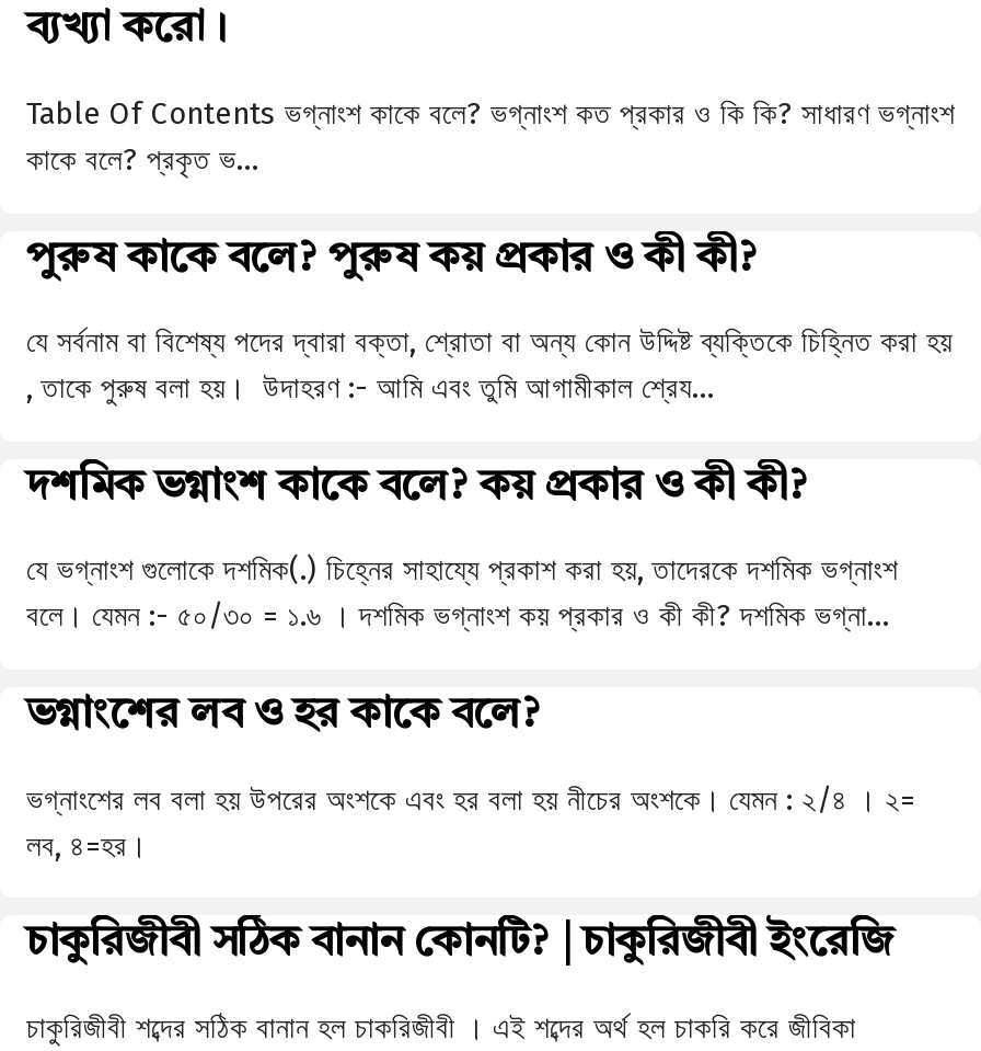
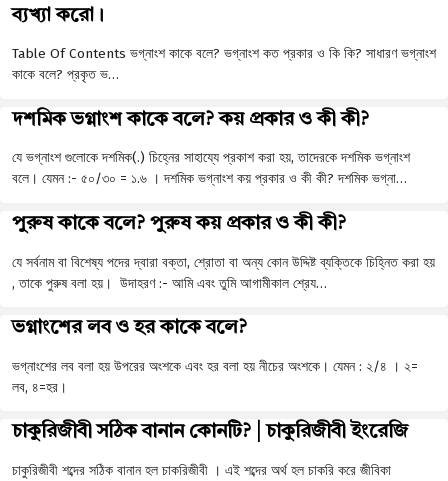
moved down: পুরুষ কাকে বলে? পুরুষ কয় প্রকার ও কী কী? | যে সর্বনাম বা বিশেষ্য পদের দ্বারা বক্তা, শ্রোতা বা অন্য কোন উদ্দিষ্ট ব্যক্তিকে চিহ্নিত করা হয় | , তাকে পুরুষ বলা হয়। উদাহরণ :- আমি এবং তুমি আগামীকাল শ্রেয…

moved up: দশমিক ভগ্নাংশ কাকে বলে? কয় প্রকার ও কী কী? | যে ভগ্নাংশ গুলোকে দশমিক(.) চিহ্নের সাহায্যে প্রকাশ করা হয়, তাদেরকে দশমিক ভগ্নাংশ | বলে। যেমন :- ৫০/৩০ = ১.৬ । দশমিক ভগ্নাংশ কয় প্রকার ও কী কী? দশমিক ভগ্না…
